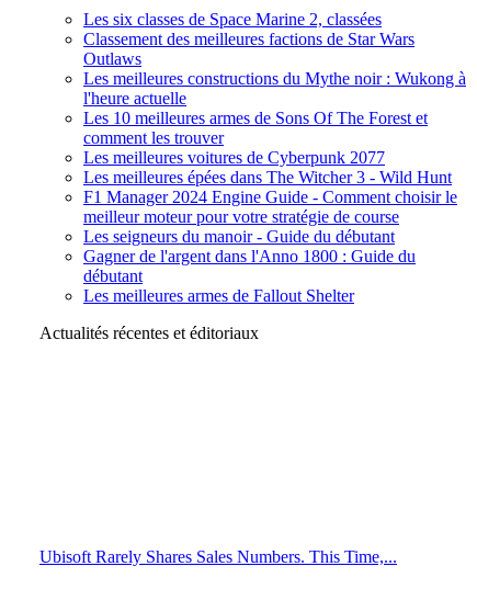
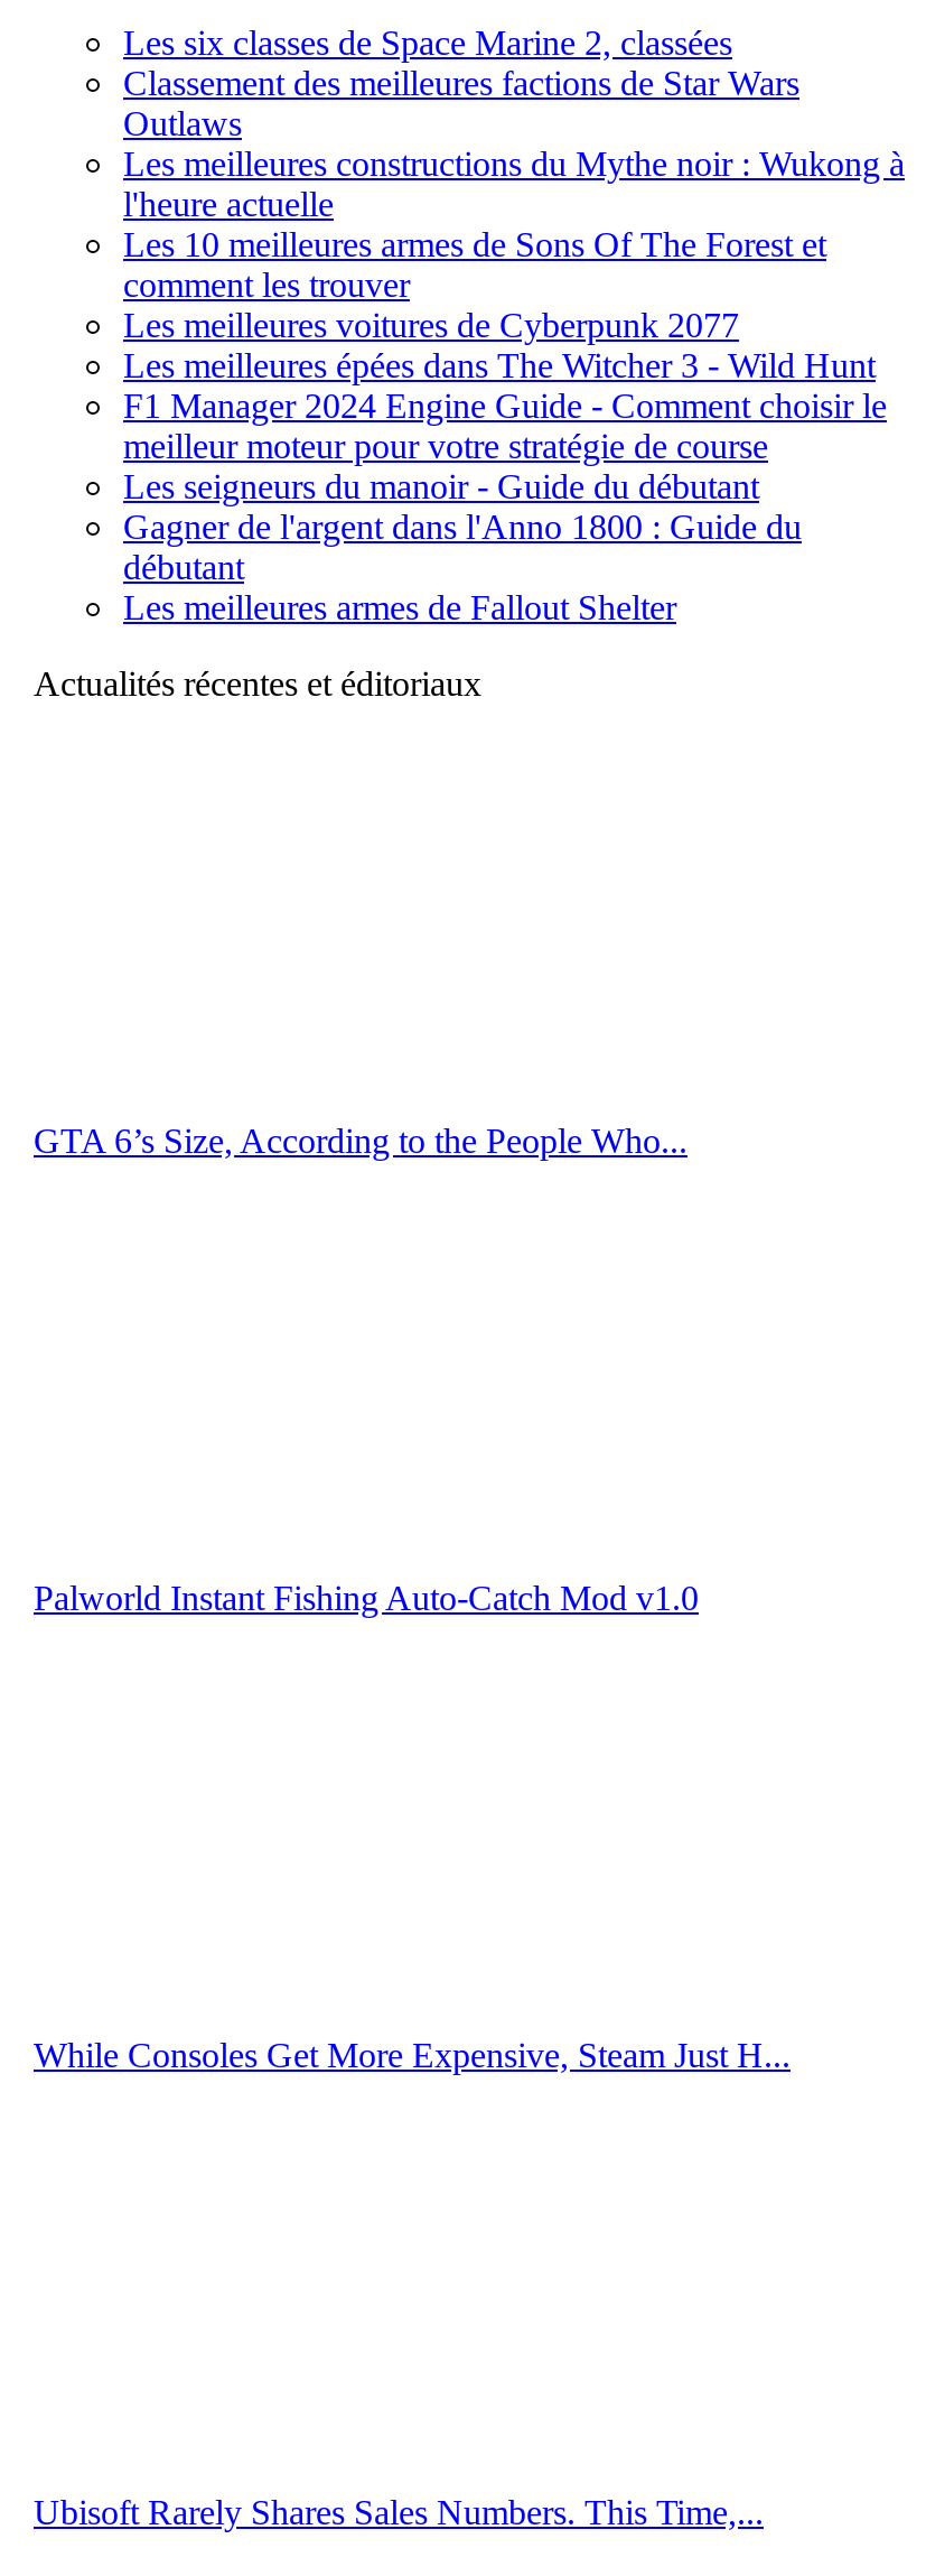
+ GTA 6’s Size, According to the People Who...

+ Palworld Instant Fishing Auto-Catch Mod v1.0

+ While Consoles Get More Expensive, Steam Just H...
